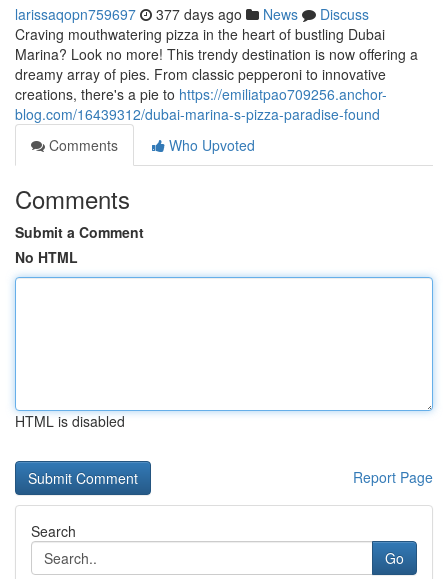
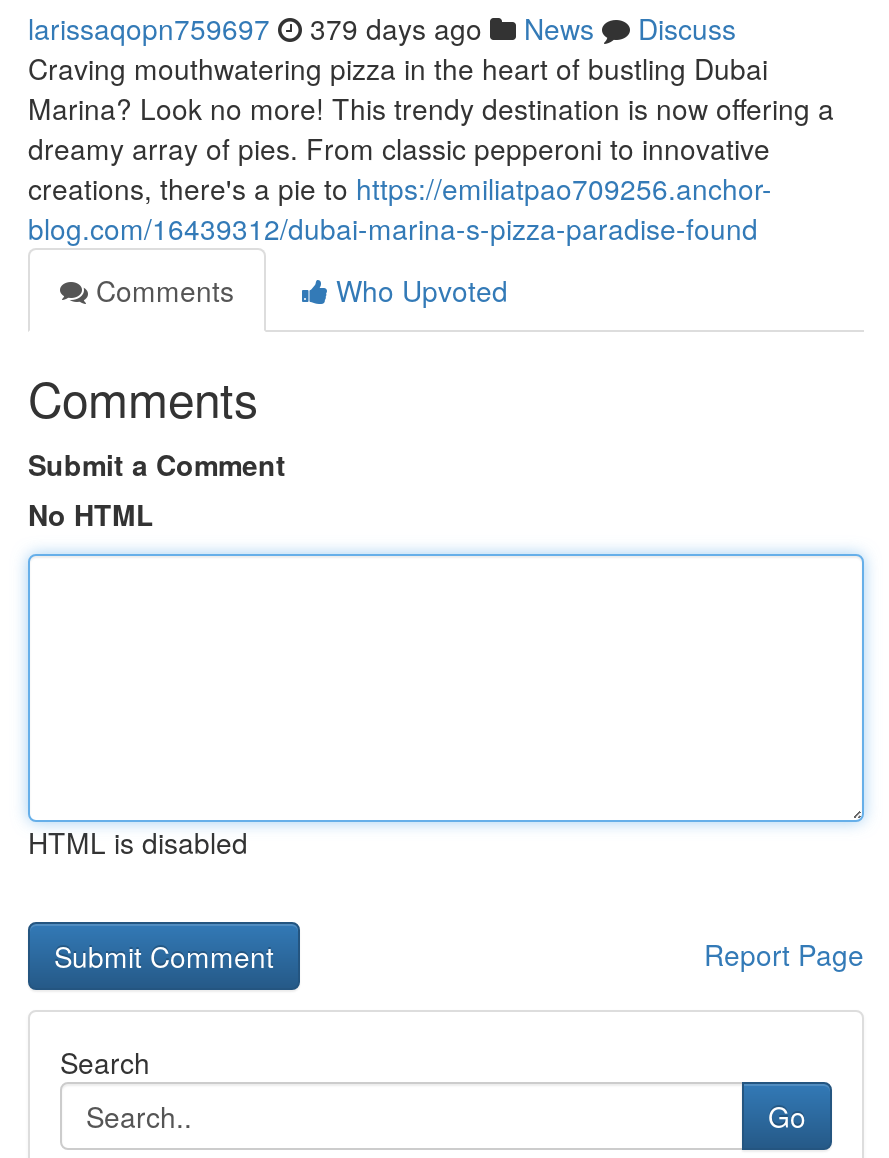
- larissaqopn759697 377 days ago News Discuss
+ larissaqopn759697 379 days ago News Discuss
